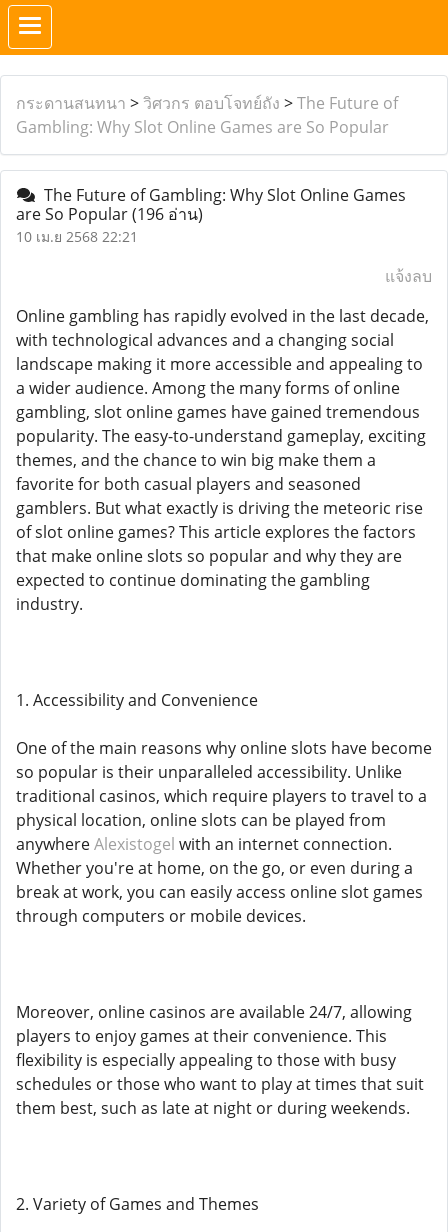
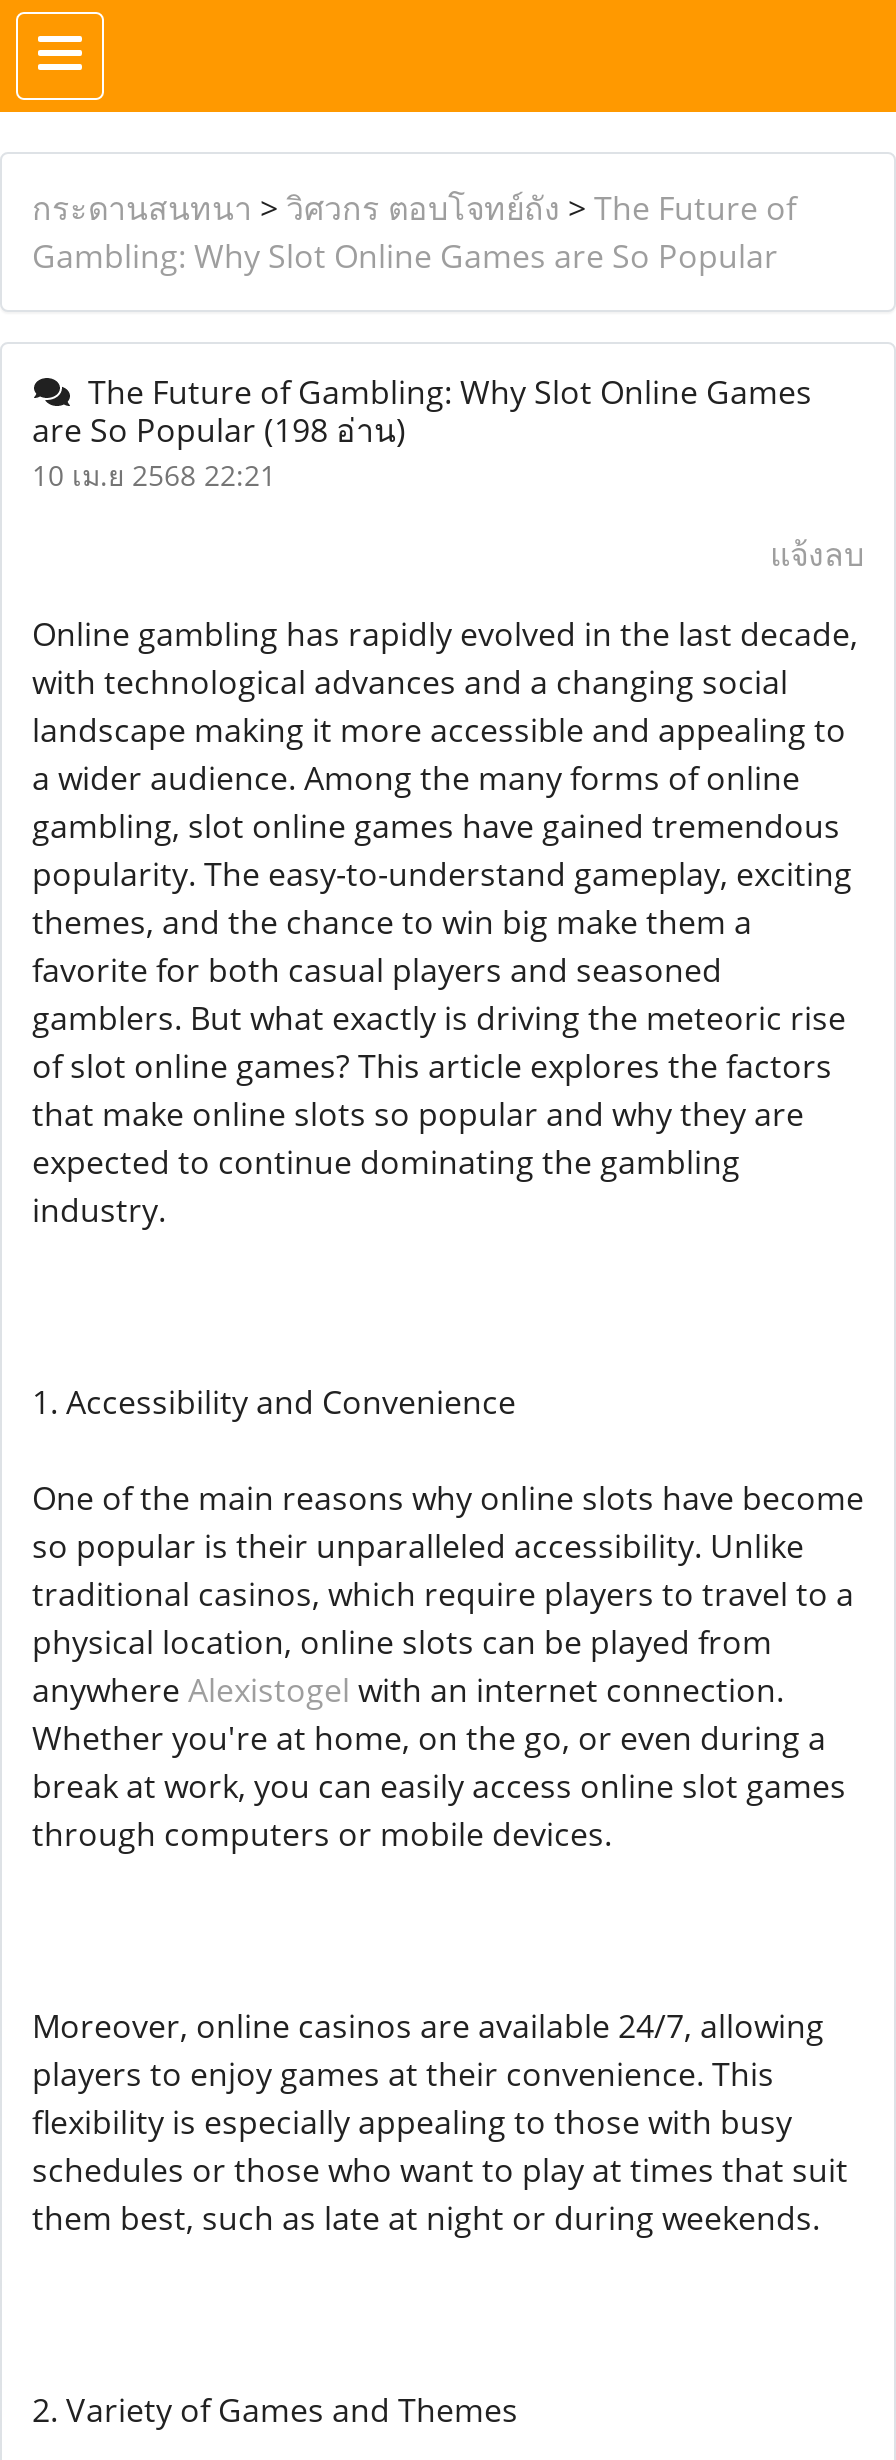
- are So Popular (196 อ่าน)
+ are So Popular (198 อ่าน)
